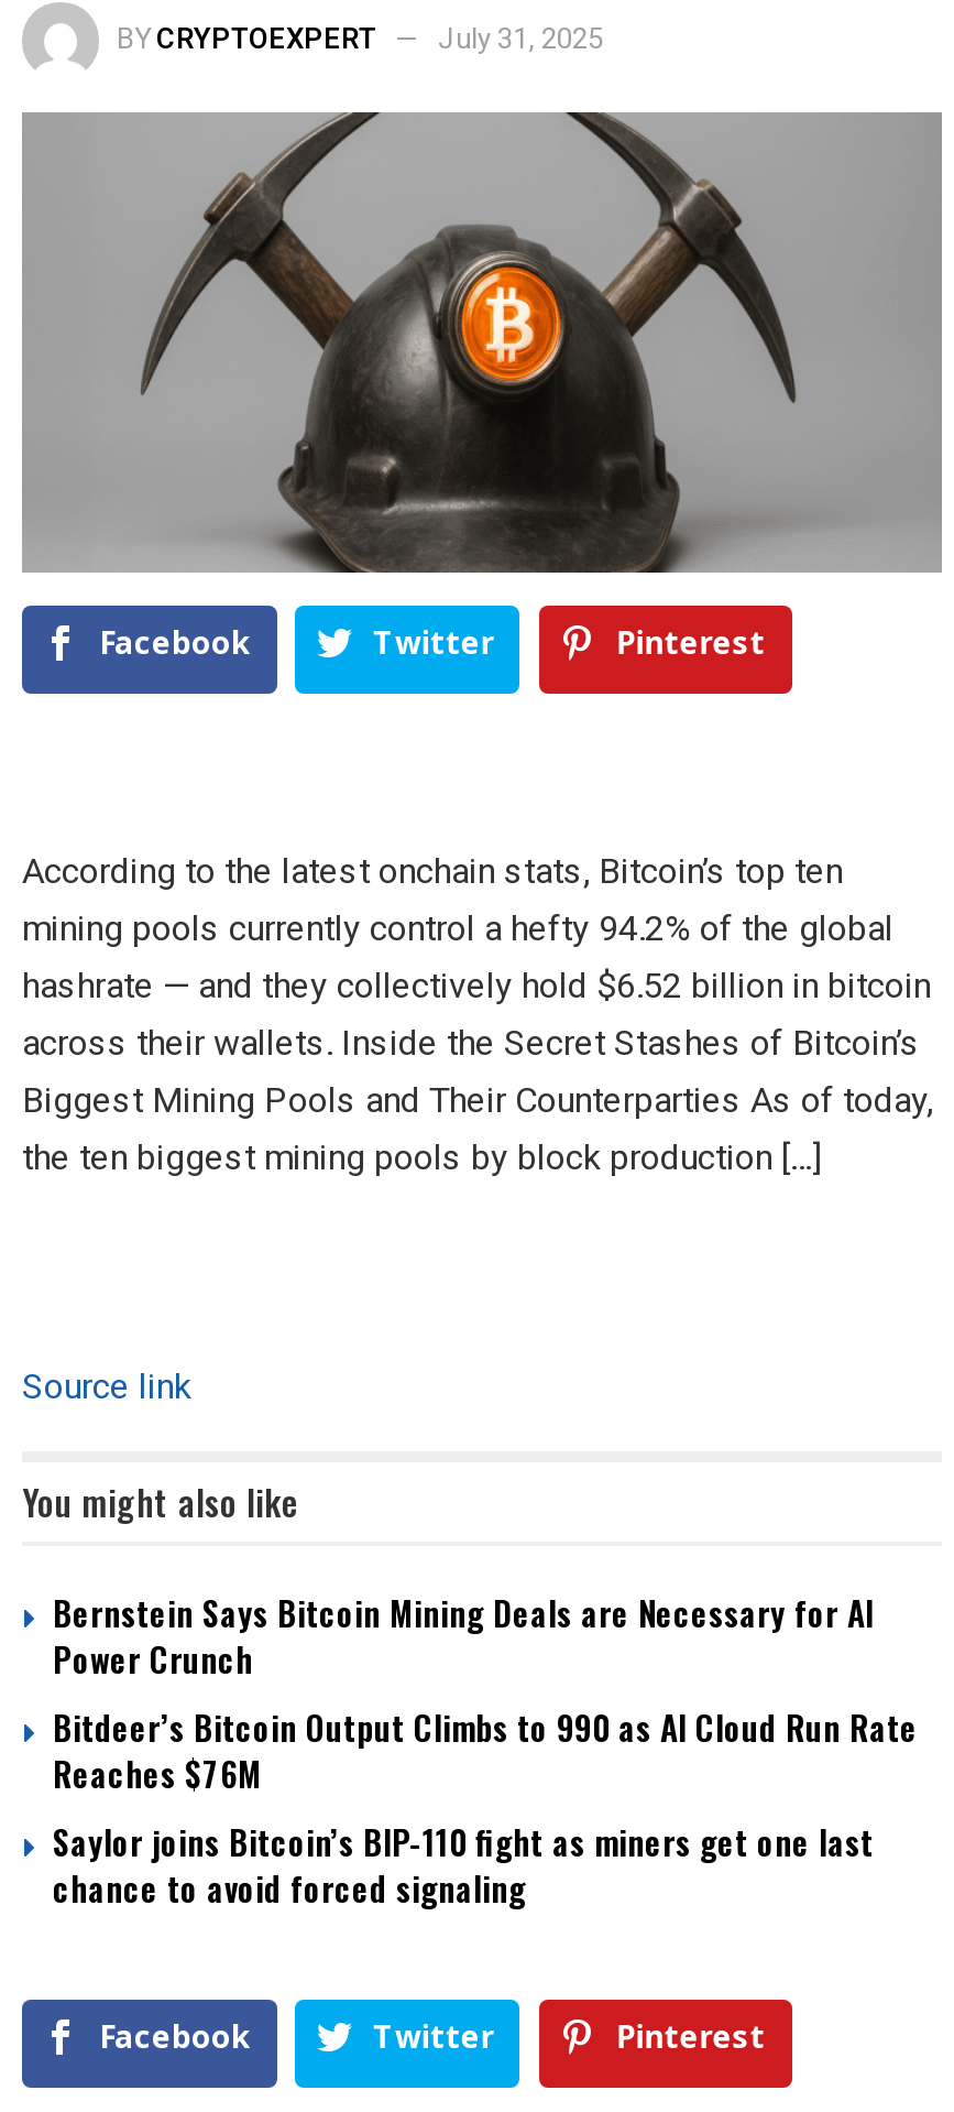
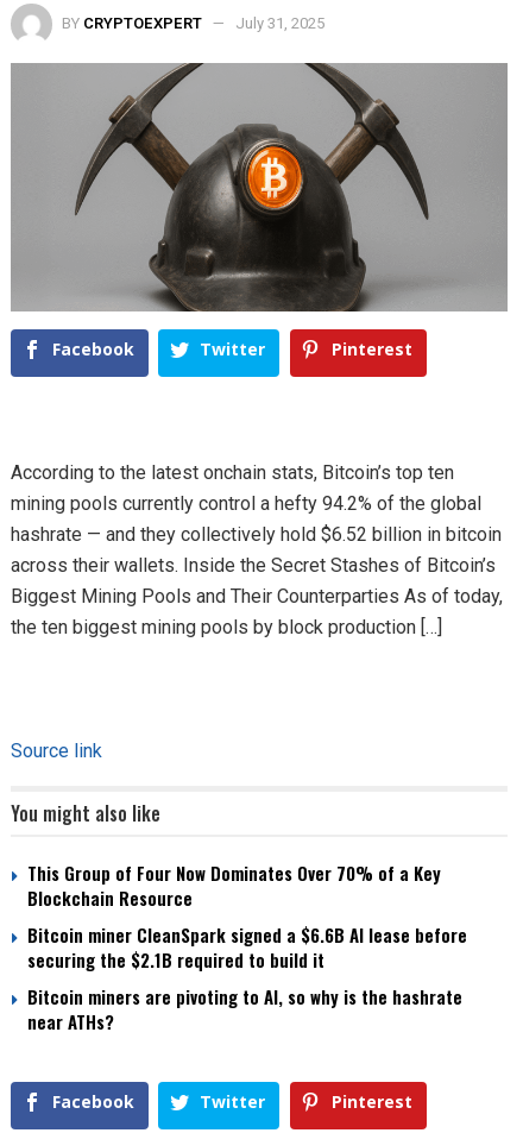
- Bernstein Says Bitcoin Mining Deals are Necessary for AI
- Power Crunch
- Bitdeer’s Bitcoin Output Climbs to 990 as AI Cloud Run Rate
- Reaches $76M
- Saylor joins Bitcoin’s BIP-110 fight as miners get one last
- chance to avoid forced signaling
+ This Group of Four Now Dominates Over 70% of a Key
+ Blockchain Resource
+ Bitcoin miner CleanSpark signed a $6.6B AI lease before
+ securing the $2.1B required to build it
+ Bitcoin miners are pivoting to AI, so why is the hashrate
+ near ATHs?
